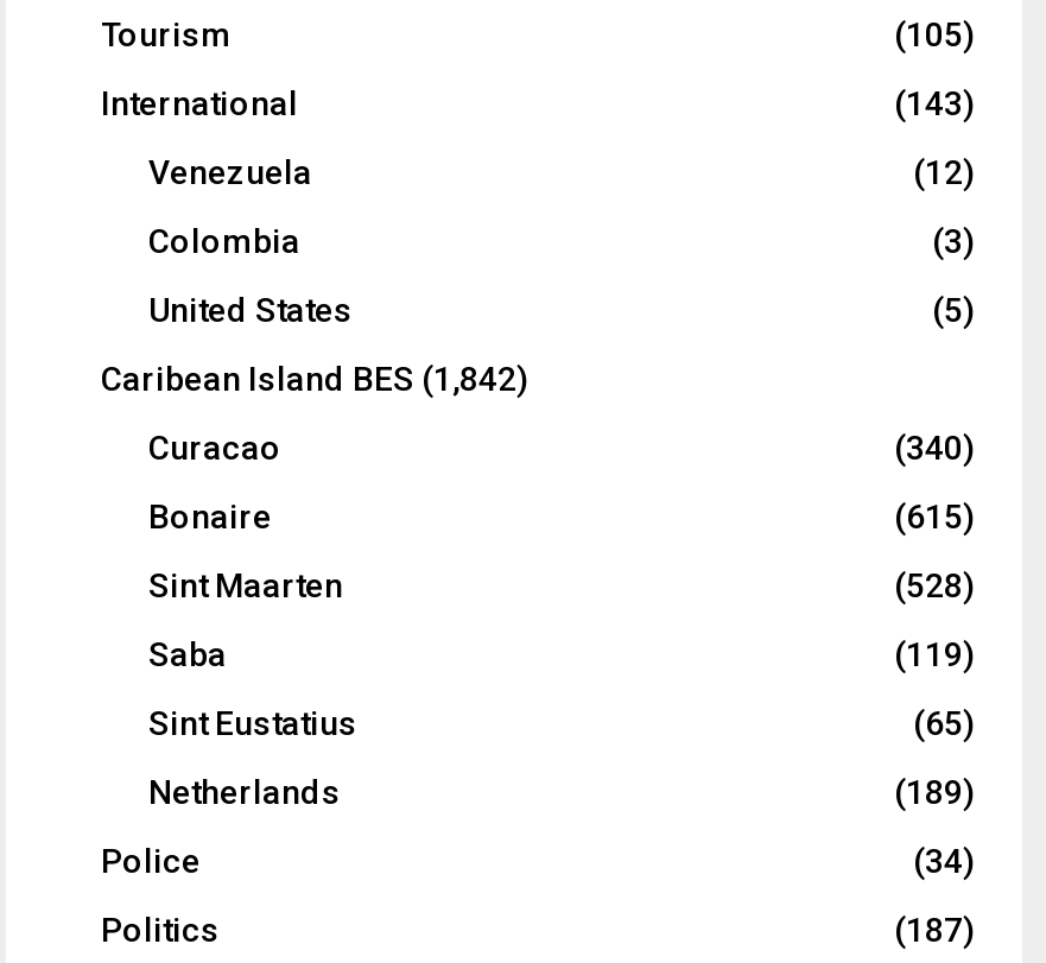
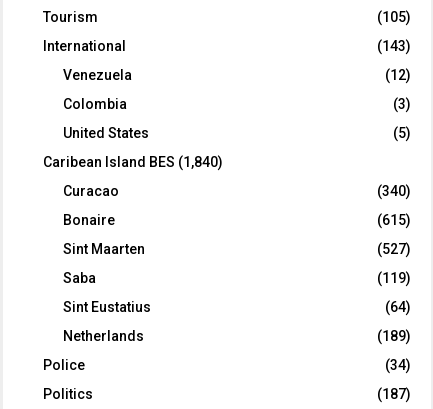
- Caribean Island BES (1,842)
+ Caribean Island BES (1,840)

- (528)
+ (527)

- (65)
+ (64)
